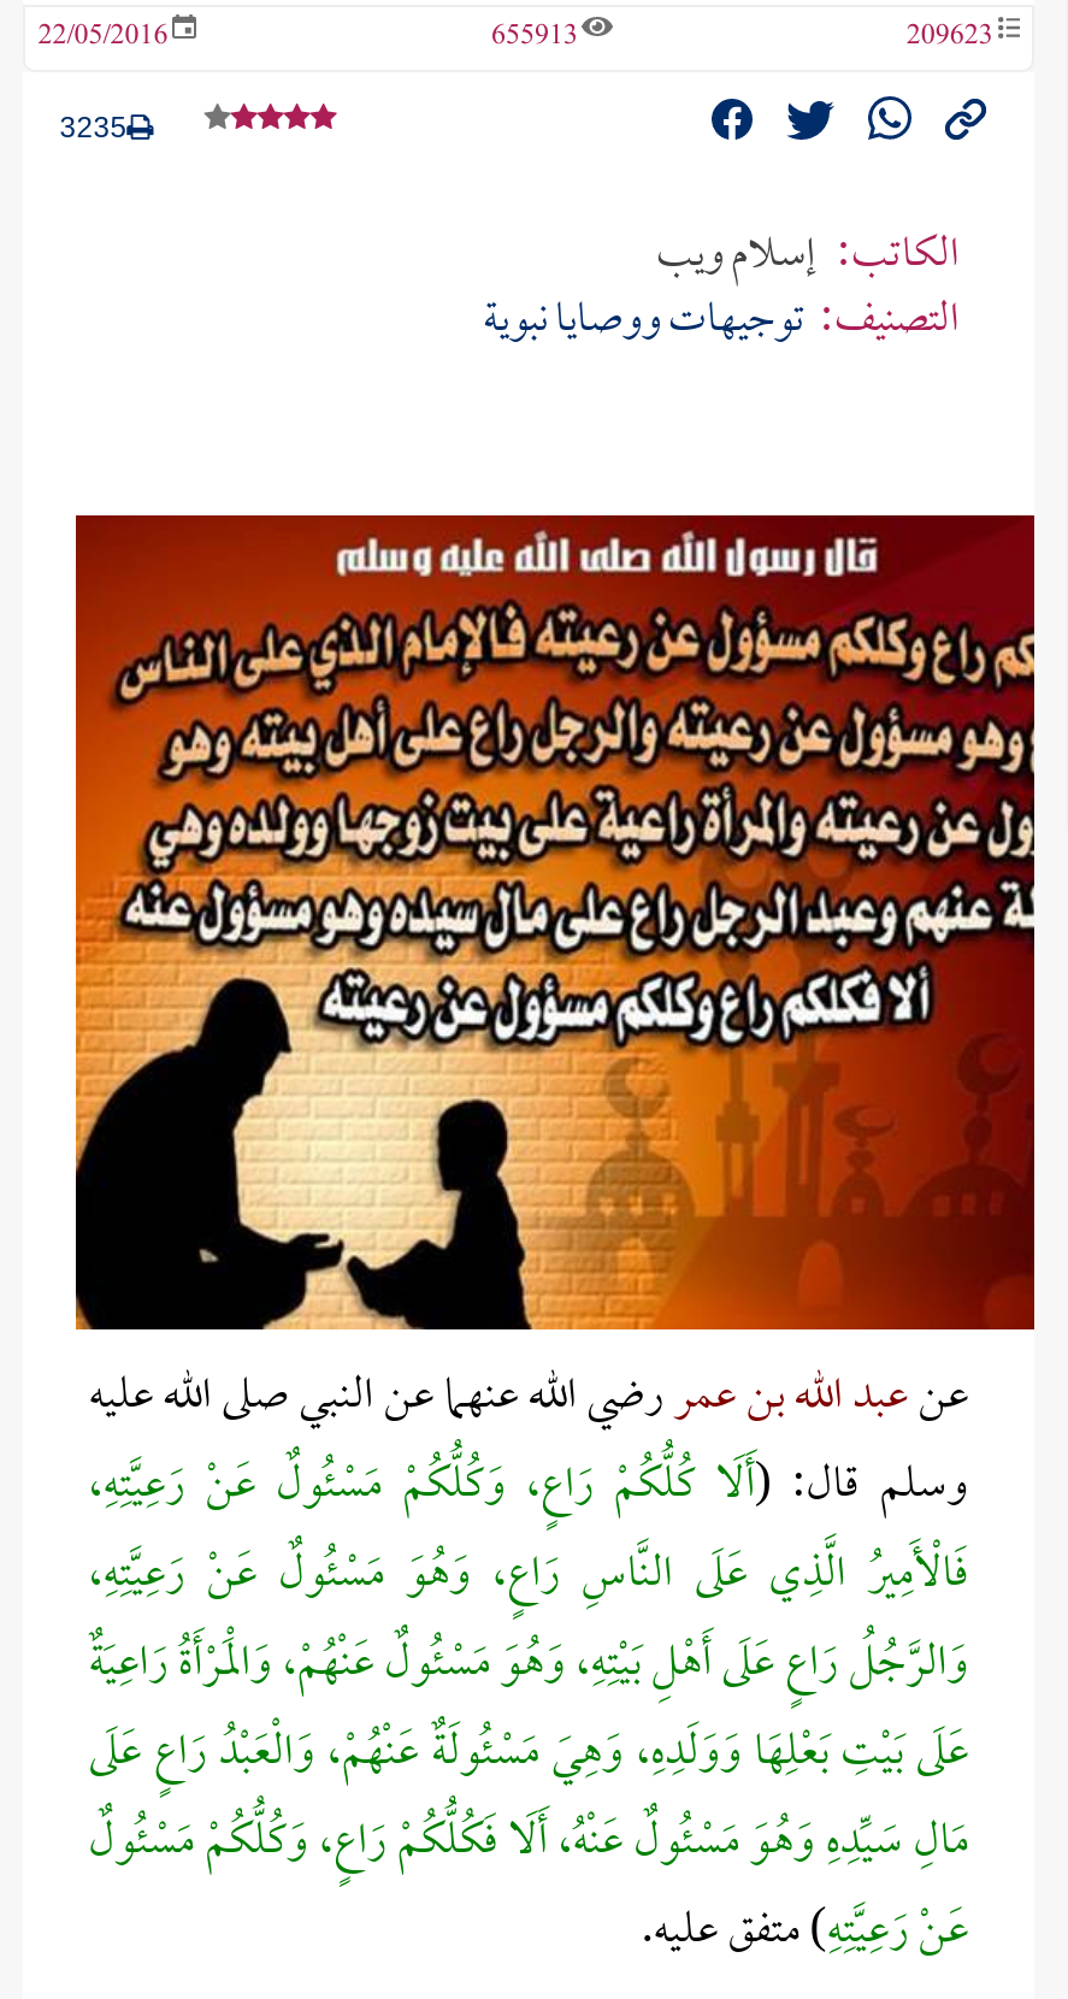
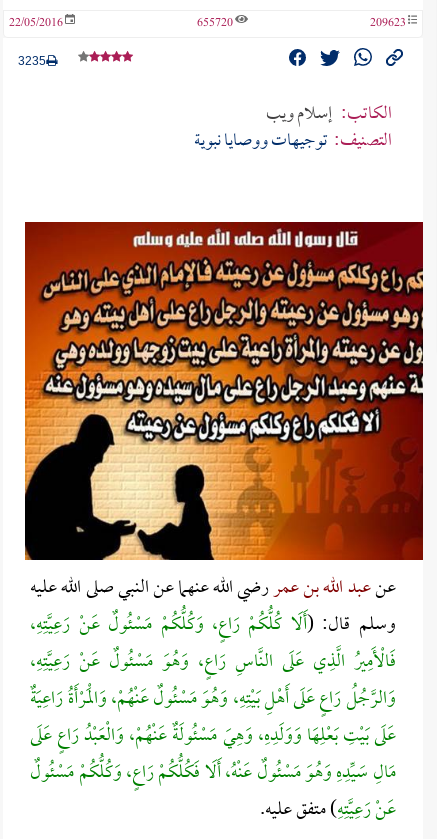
- 655913
+ 655720
